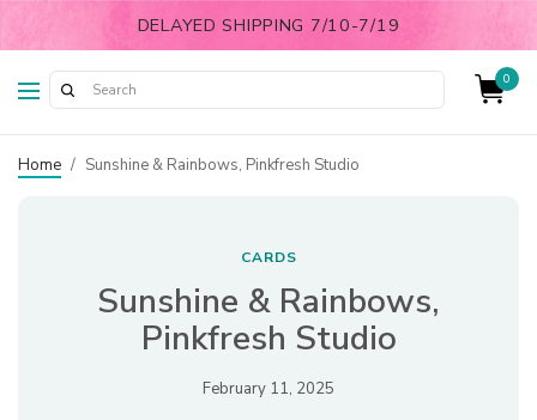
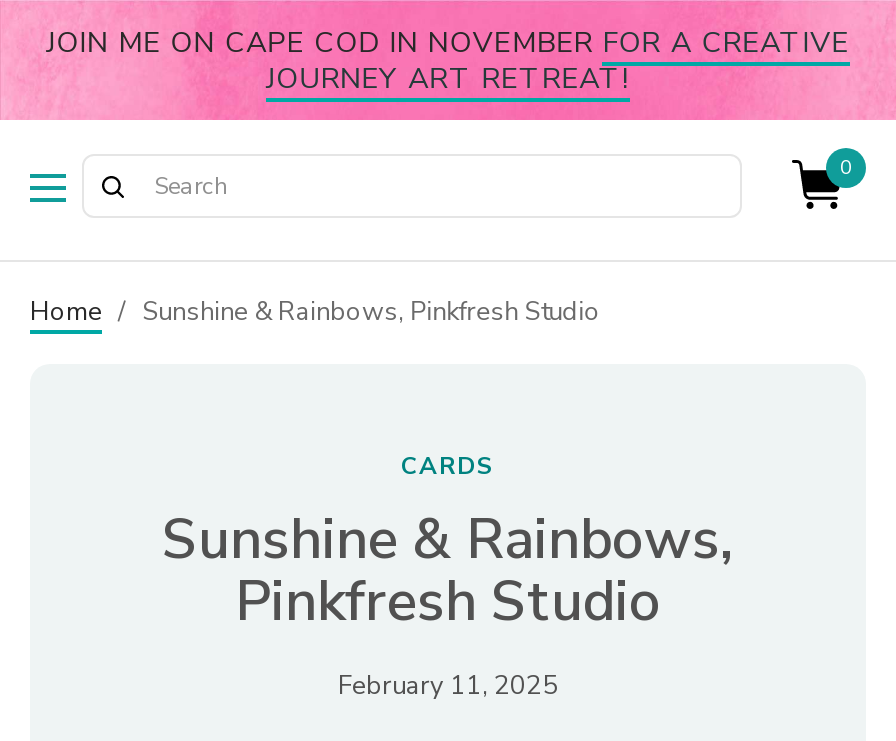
- DELAYED SHIPPING 7/10-7/19
+ JOIN ME ON CAPE COD IN NOVEMBER FOR A CREATIVE
+ JOURNEY ART RETREAT!
